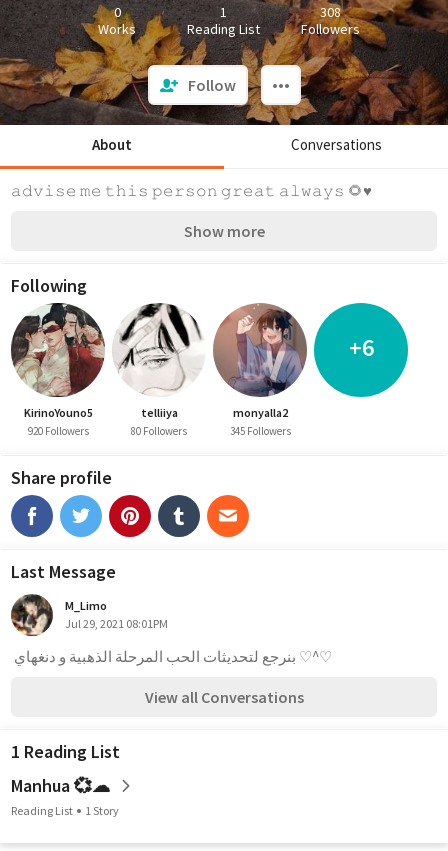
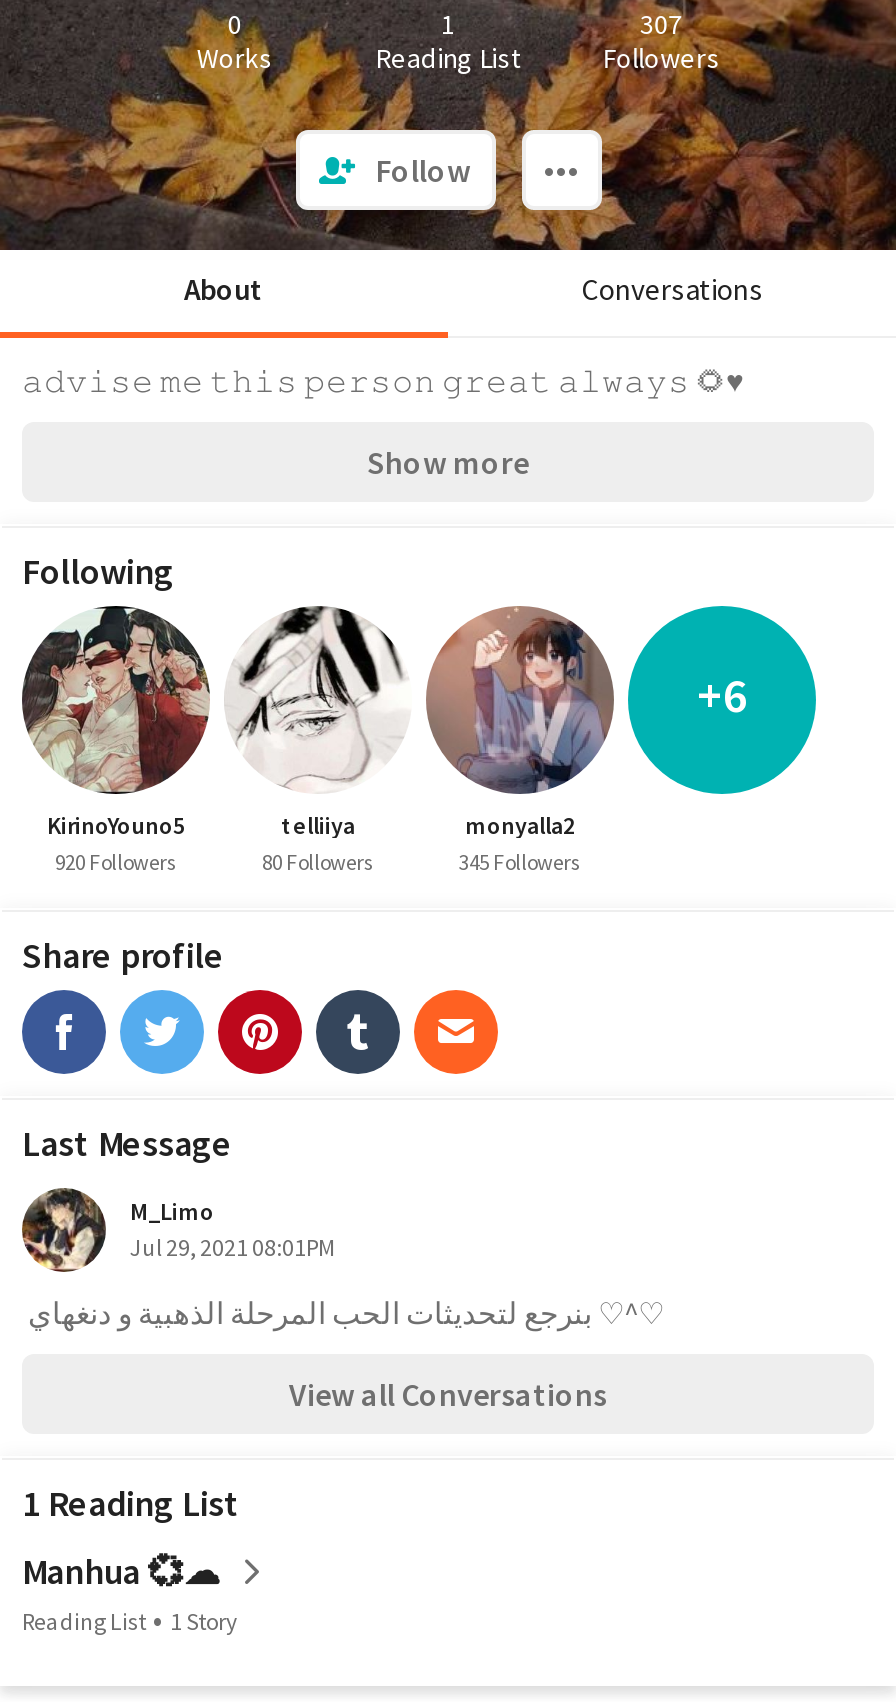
- 308
+ 307
